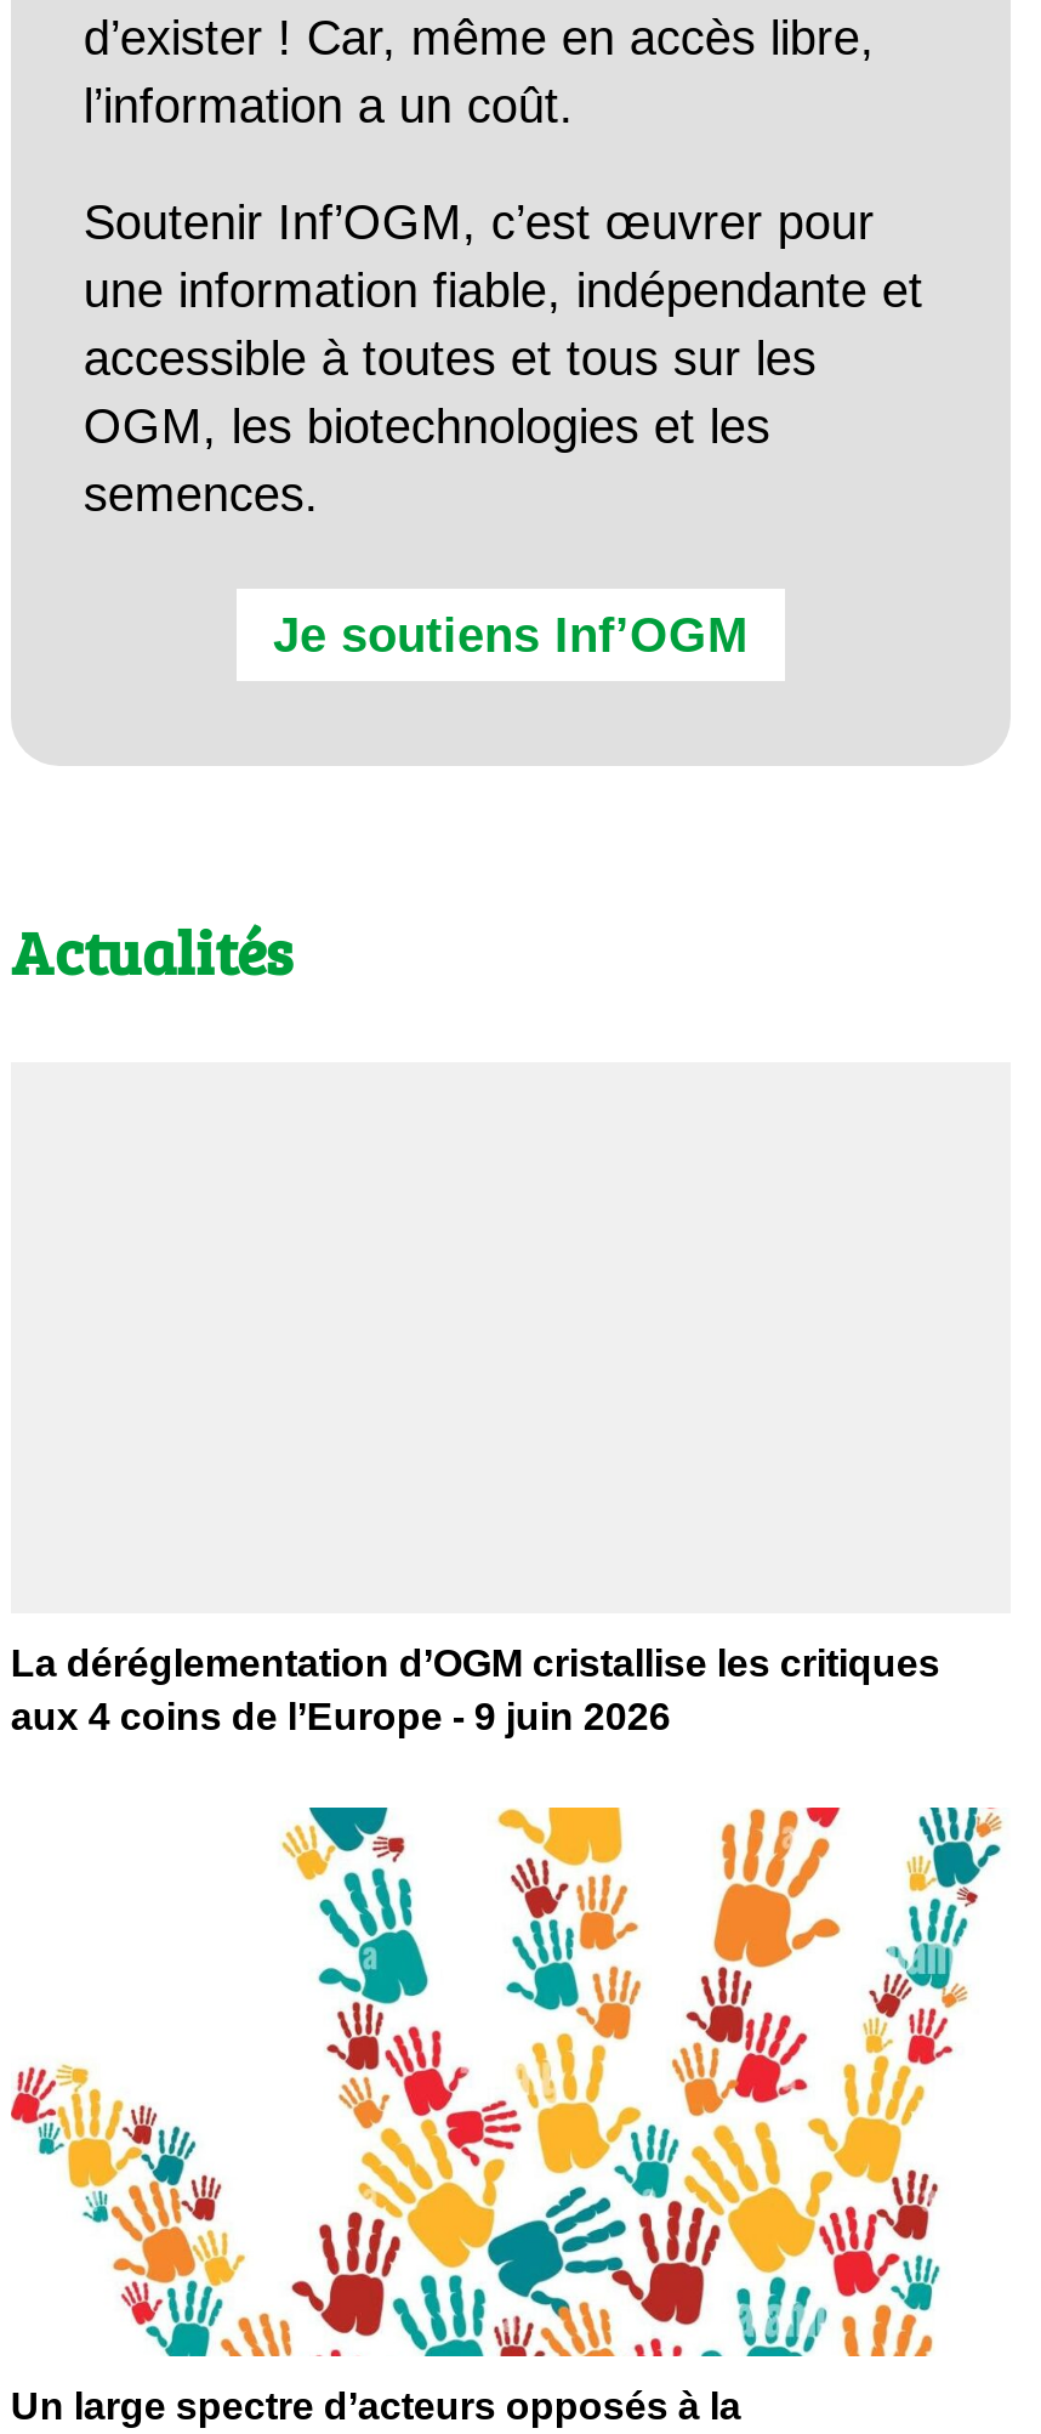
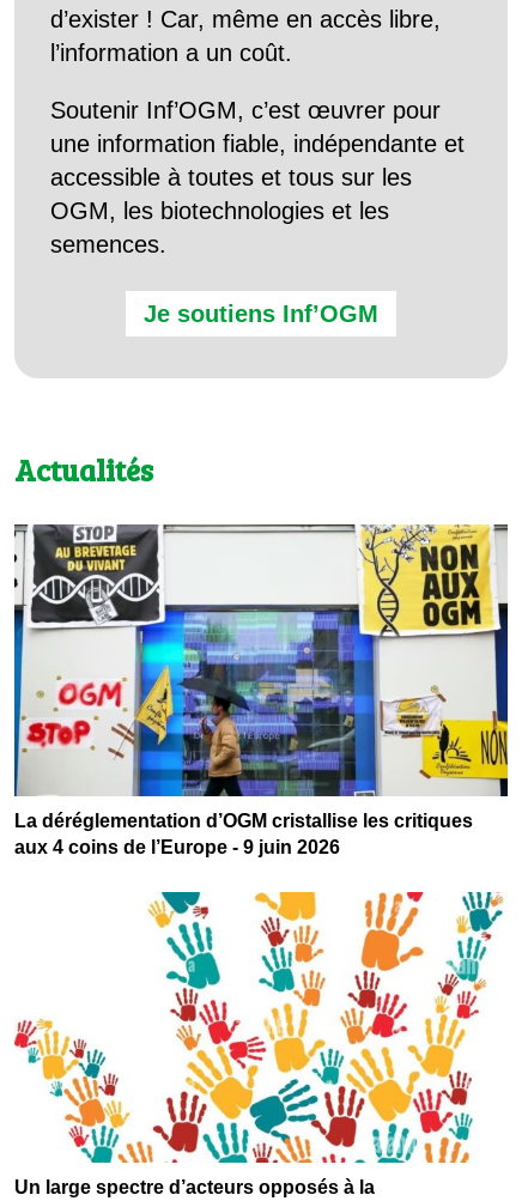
+ [image]
